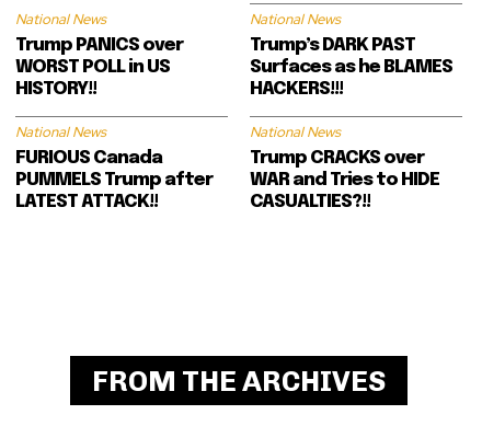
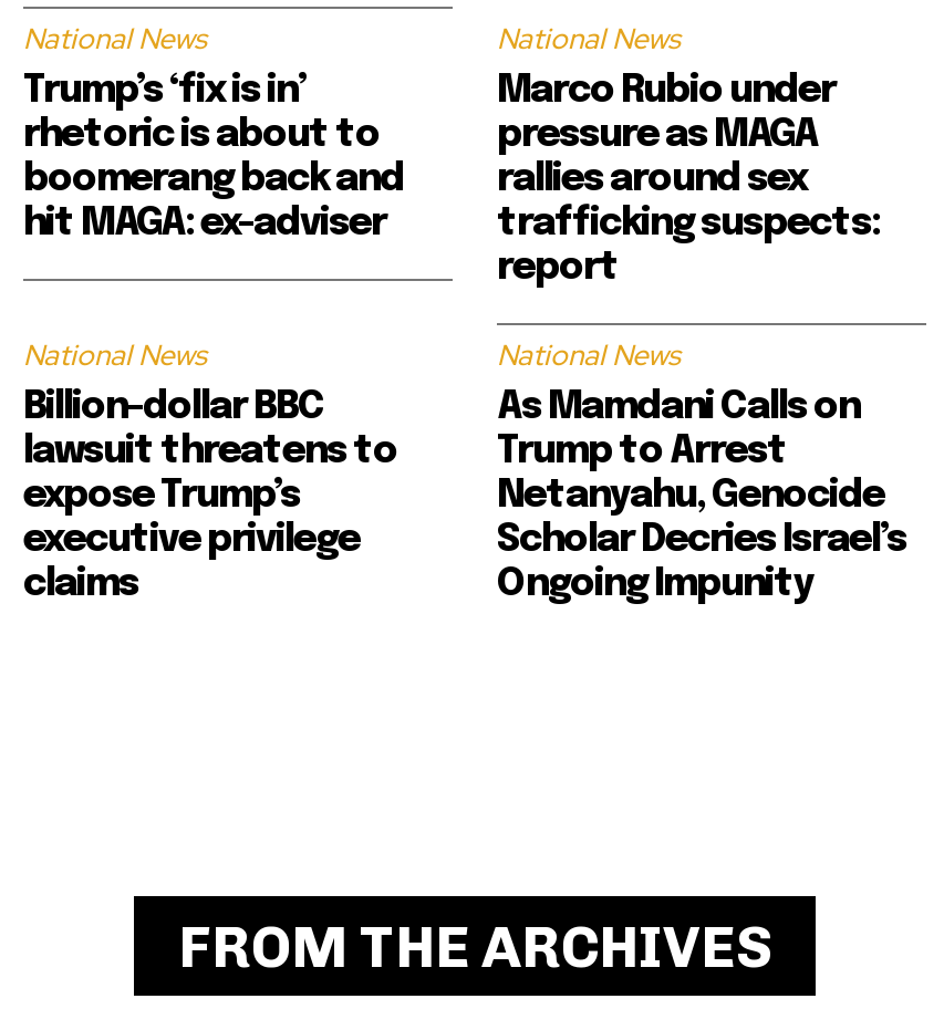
- Trump PANICS over
- WORST POLL in US
- HISTORY!!
+ Trump’s ‘fix is in’
+ rhetoric is about to
+ boomerang back and
+ hit MAGA: ex-adviser

- Trump’s DARK PAST
- Surfaces as he BLAMES
- HACKERS!!!
+ Marco Rubio under
+ pressure as MAGA
+ rallies around sex
+ trafficking suspects:
+ report

- FURIOUS Canada
- PUMMELS Trump after
- LATEST ATTACK!!
+ Billion-dollar BBC
+ lawsuit threatens to
+ expose Trump’s
+ executive privilege
+ claims

- Trump CRACKS over
- WAR and Tries to HIDE
- CASUALTIES?!!
+ As Mamdani Calls on
+ Trump to Arrest
+ Netanyahu, Genocide
+ Scholar Decries Israel’s
+ Ongoing Impunity
